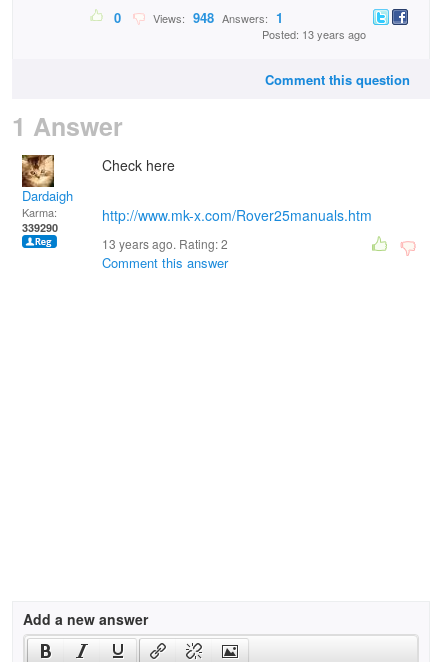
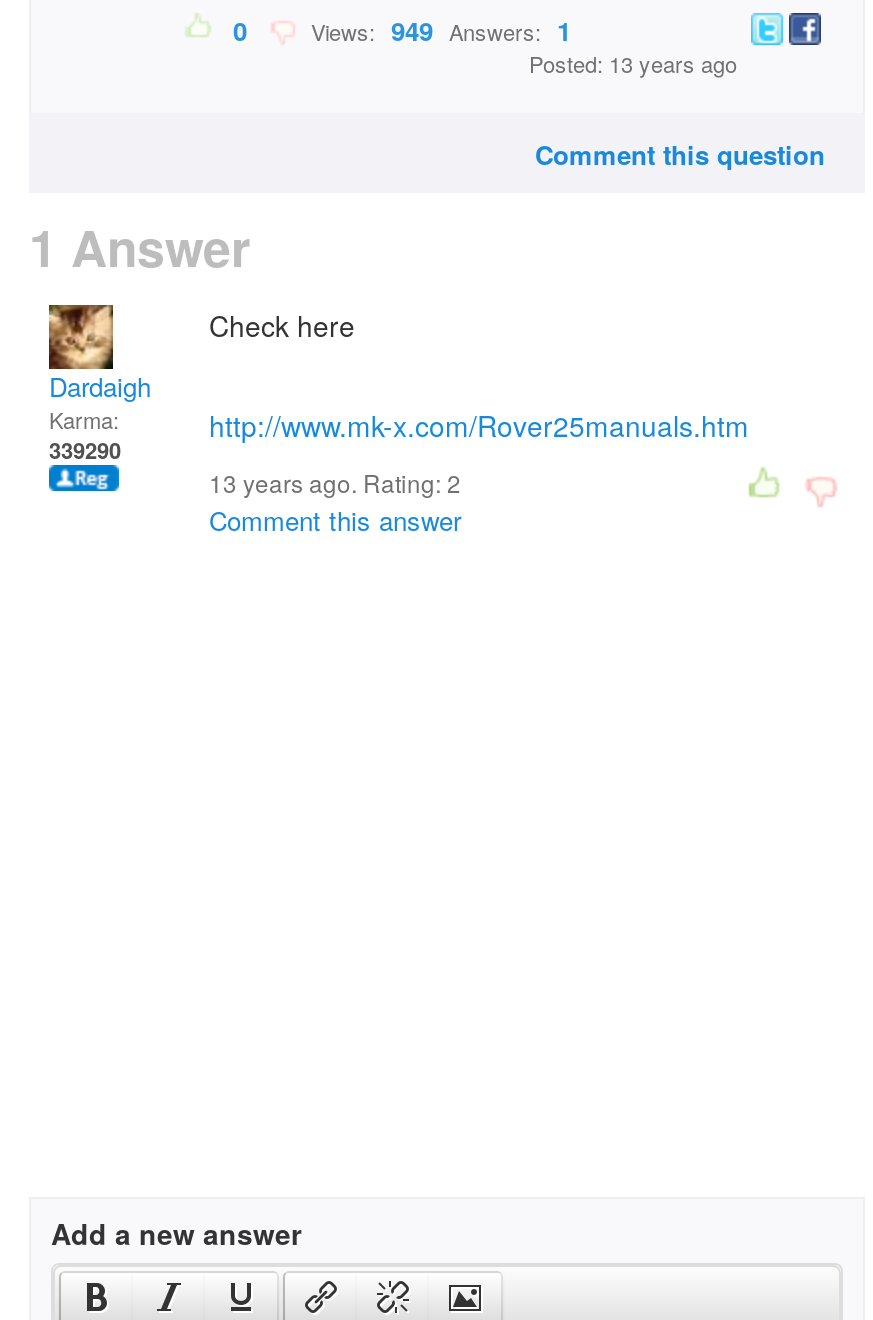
- Views: 948 Answers: 1
+ Views: 949 Answers: 1
